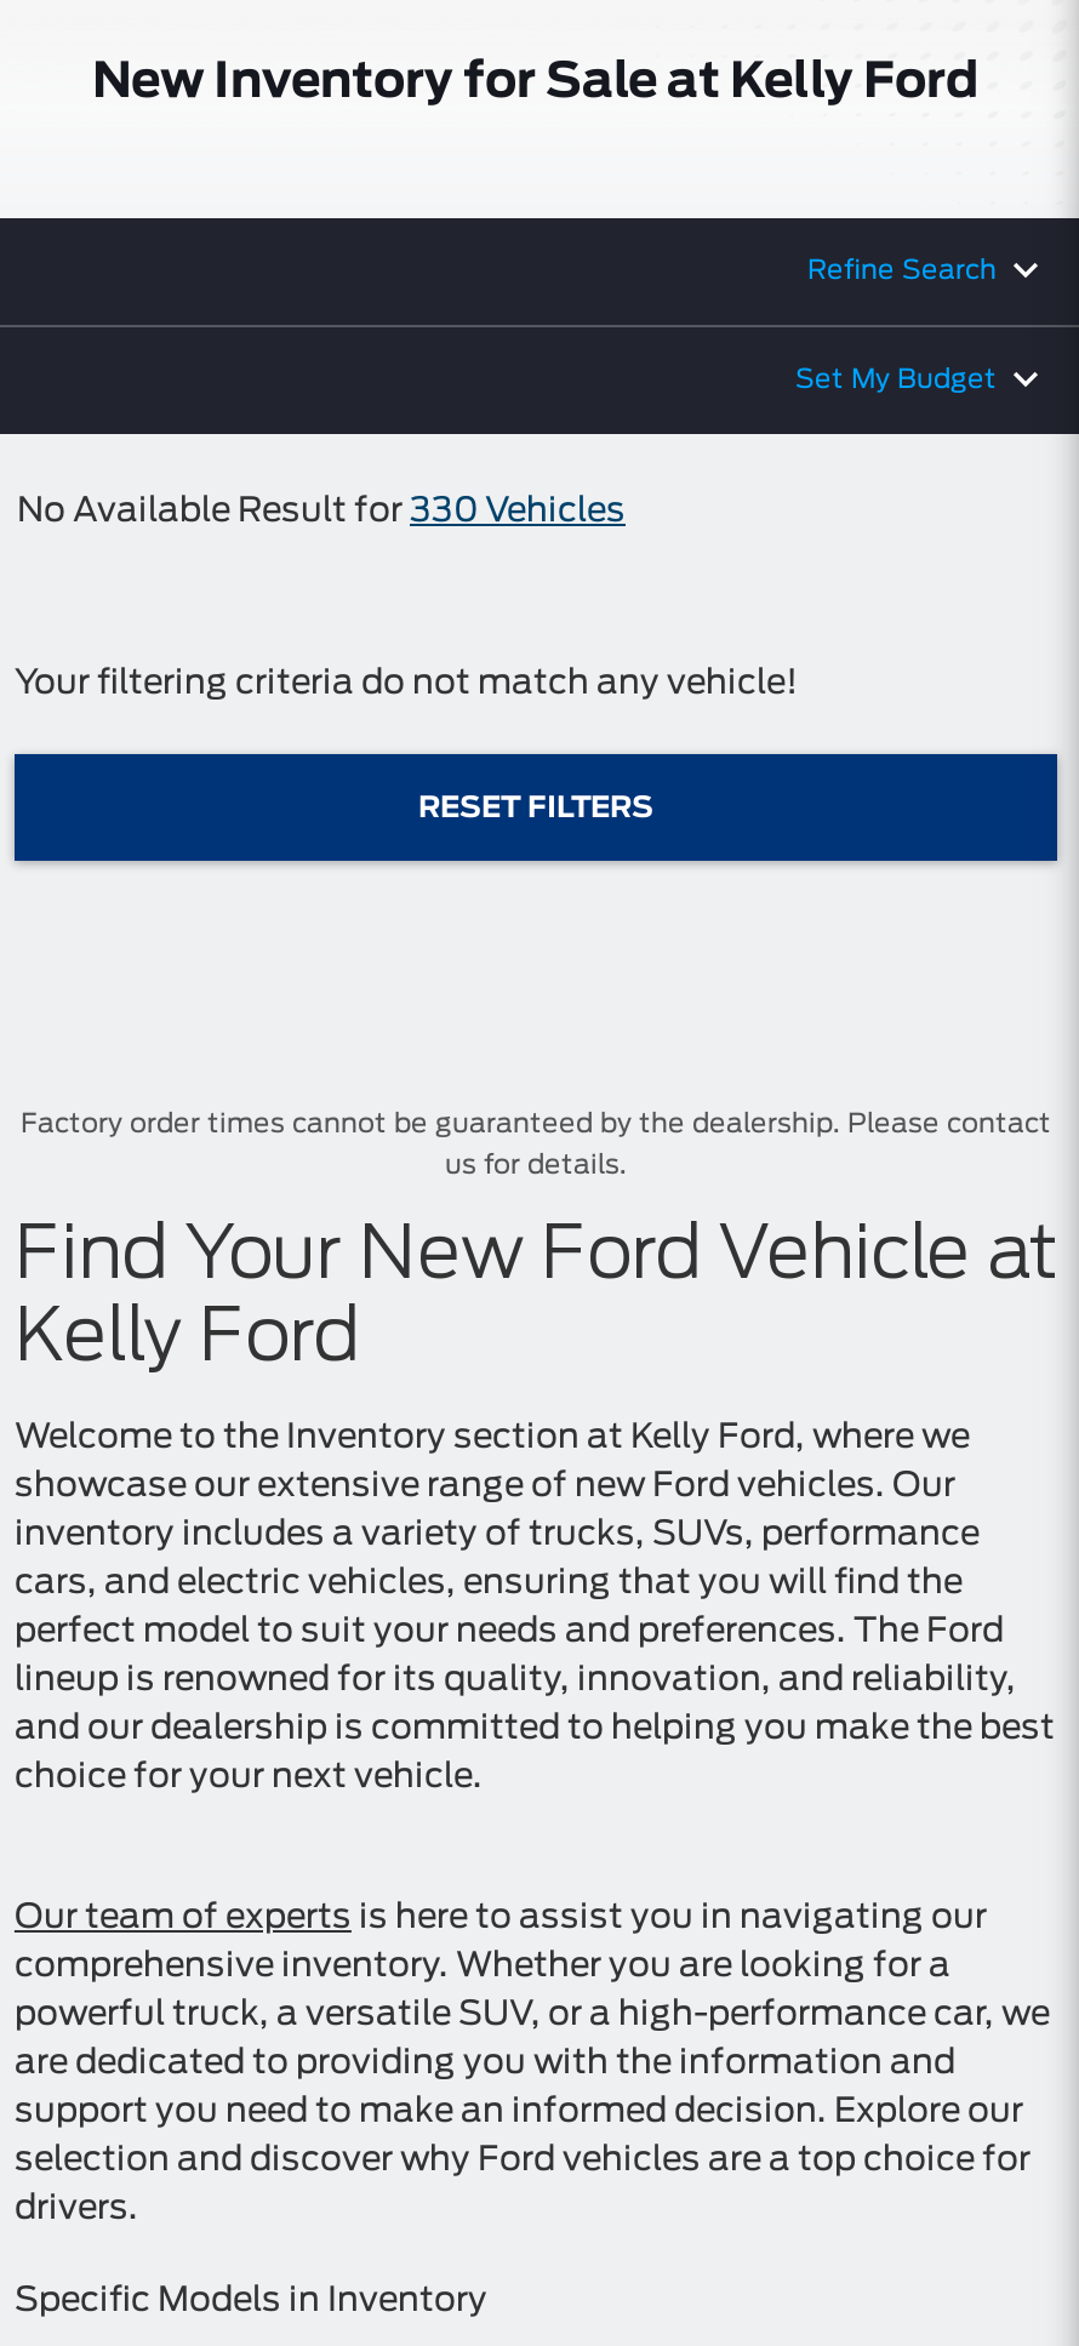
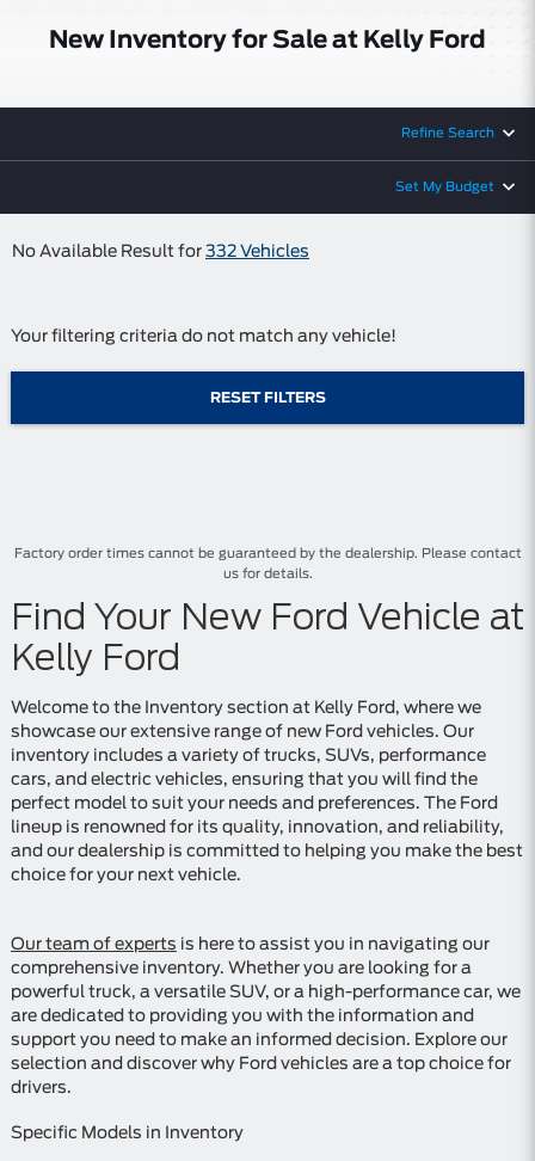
- No Available Result for 330 Vehicles
+ No Available Result for 332 Vehicles
